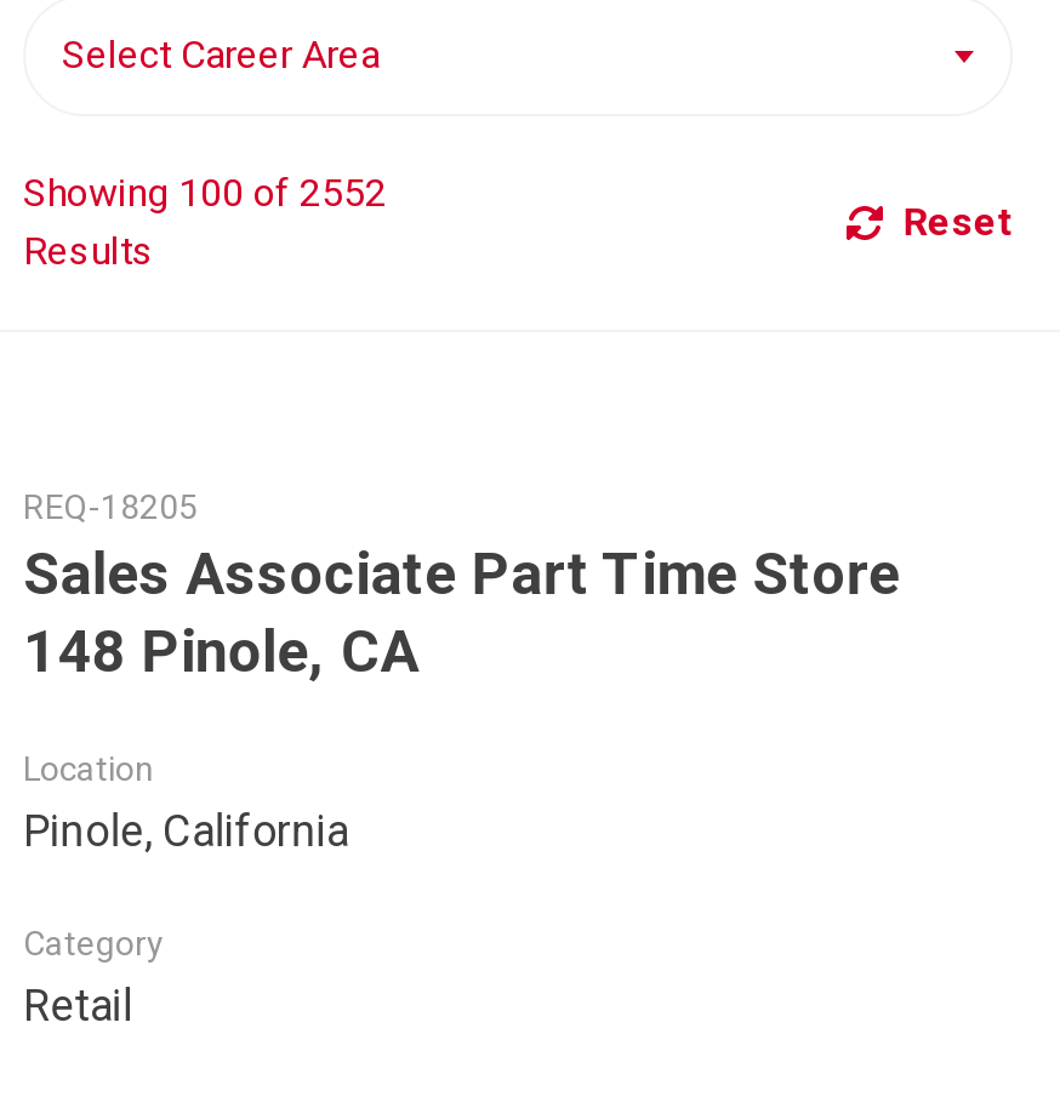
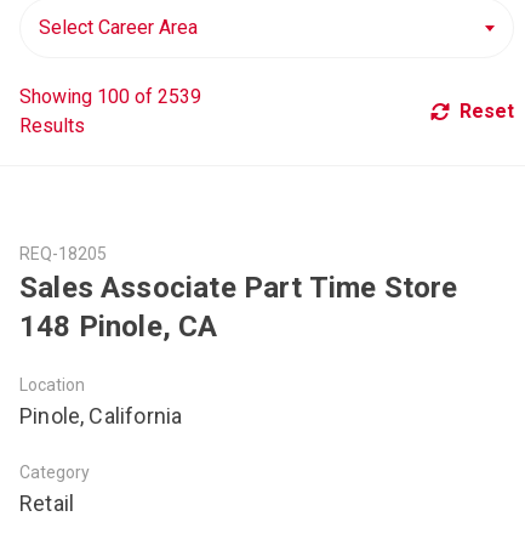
- Showing 100 of 2552
+ Showing 100 of 2539
